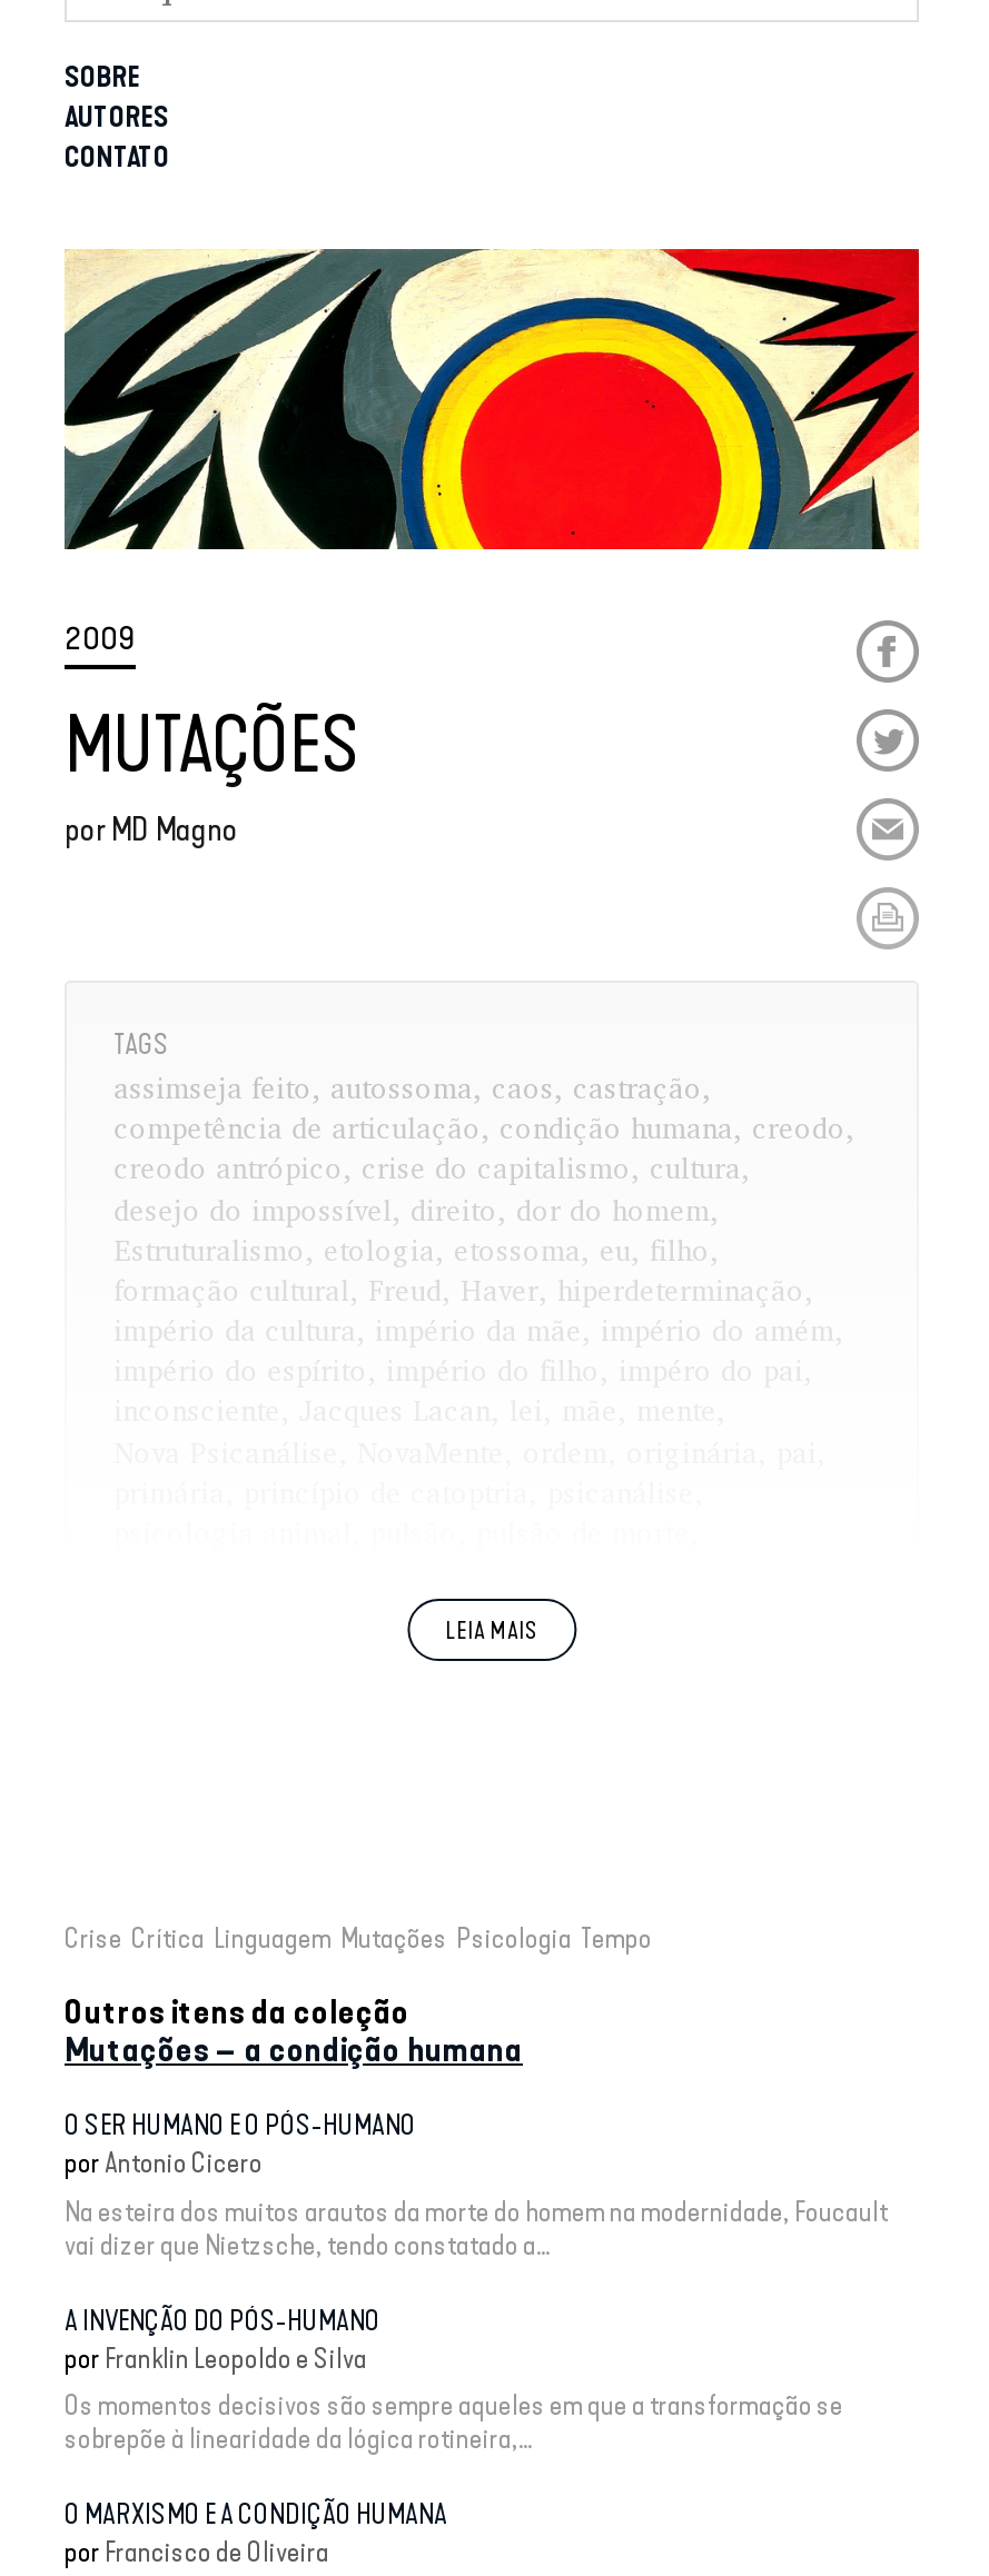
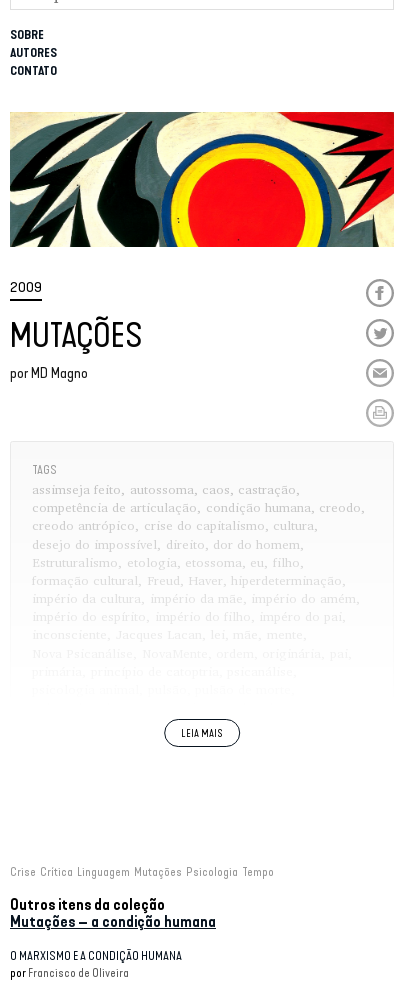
- O SER HUMANO E O PÓS-HUMANO
- por Antonio Cicero
- Na esteira dos muitos arautos da morte do homem na modernidade, Foucault
- vai dizer que Nietzsche, tendo constatado a...
- A INVENÇÃO DO PÓS-HUMANO
- por Franklin Leopoldo e Silva
- Os momentos decisivos são sempre aqueles em que a transformação se
- sobrepõe à linearidade da lógica rotineira,...
